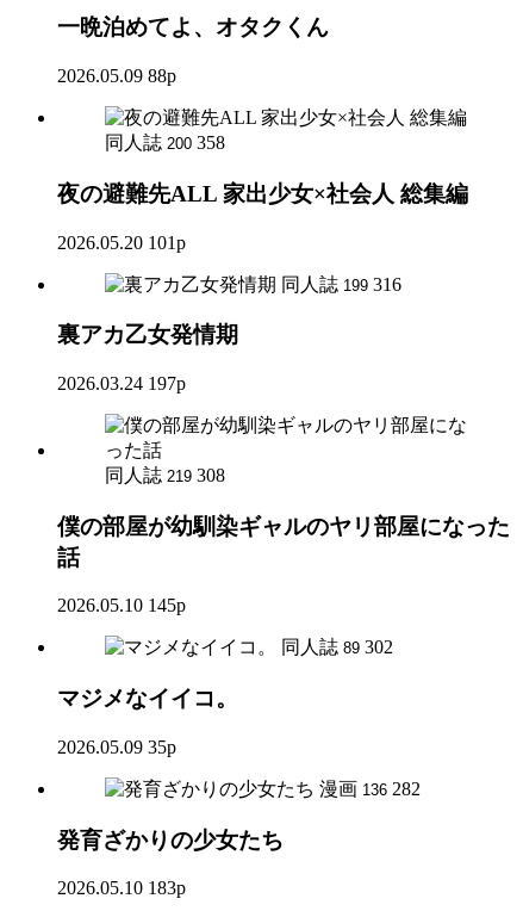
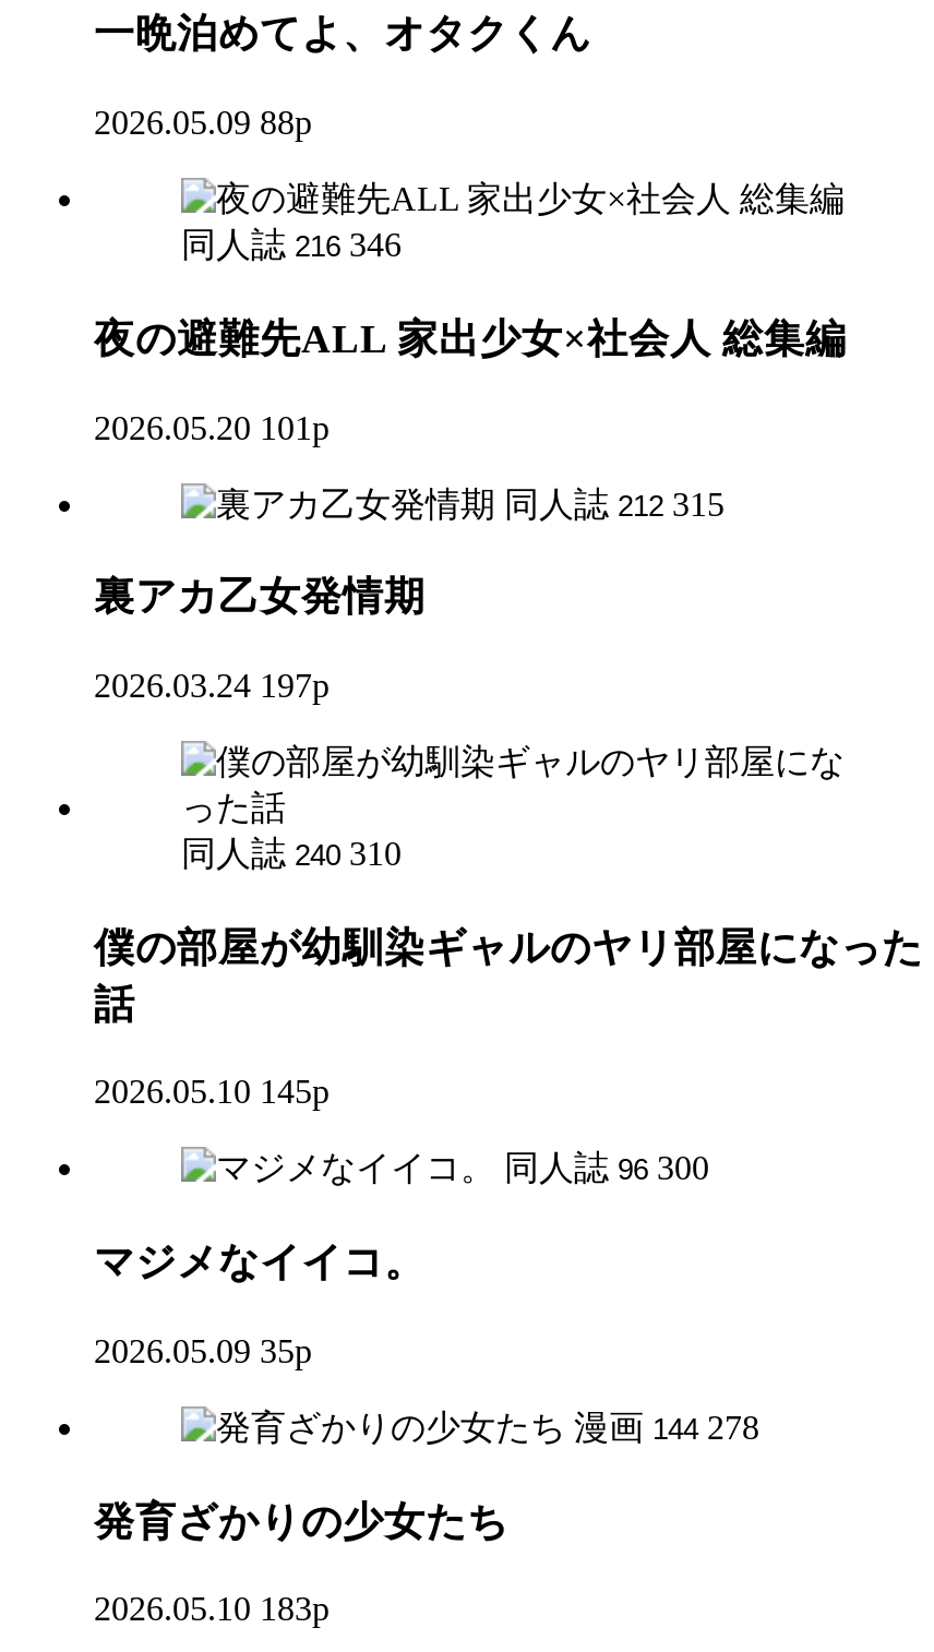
- 同人誌 200 358
+ 同人誌 216 346

- 同人誌 199 316
+ 同人誌 212 315

- 同人誌 219 308
+ 同人誌 240 310

- 同人誌 89 302
+ 同人誌 96 300

- 漫画 136 282
+ 漫画 144 278
